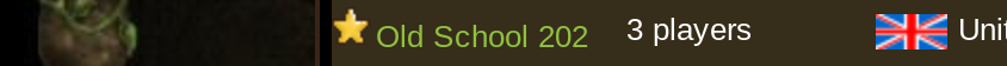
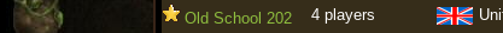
- Old School 202 3 players
+ Old School 202 4 players
